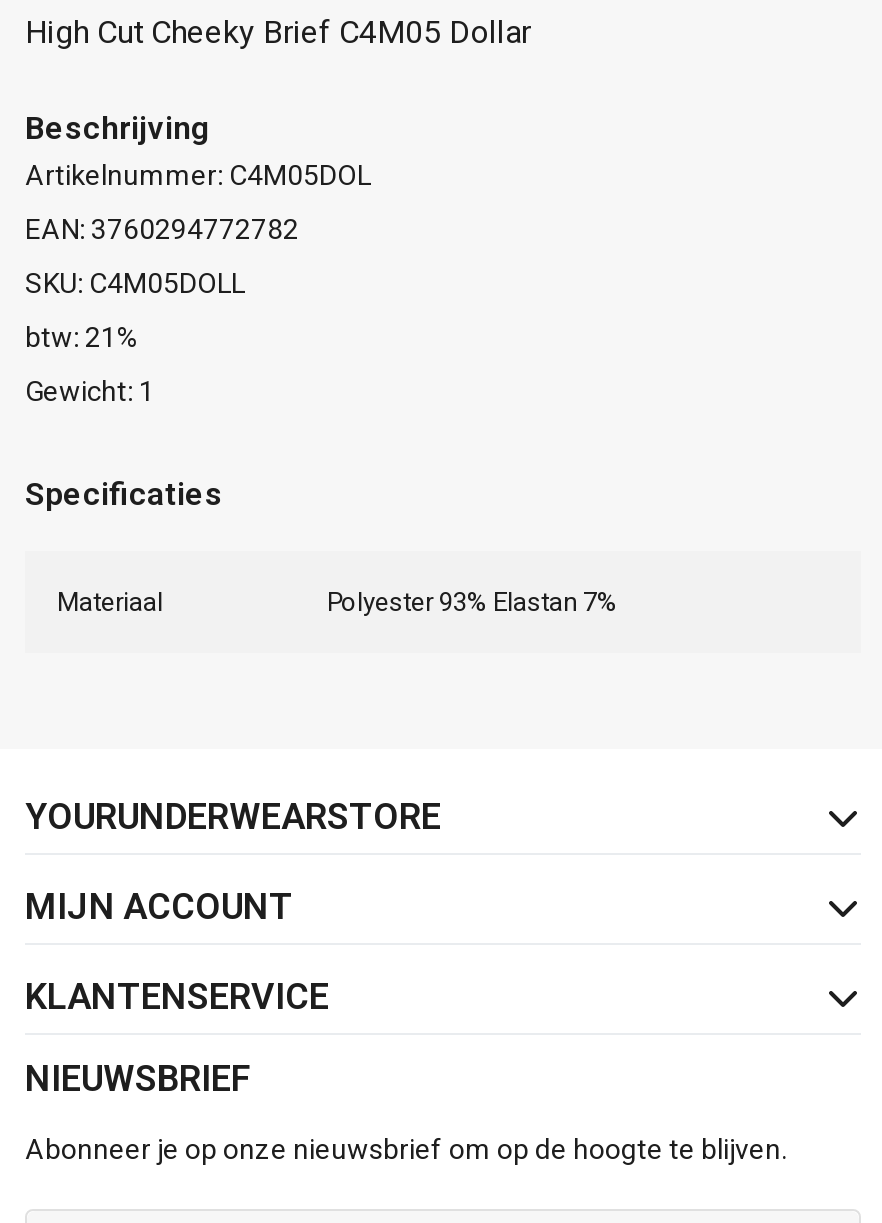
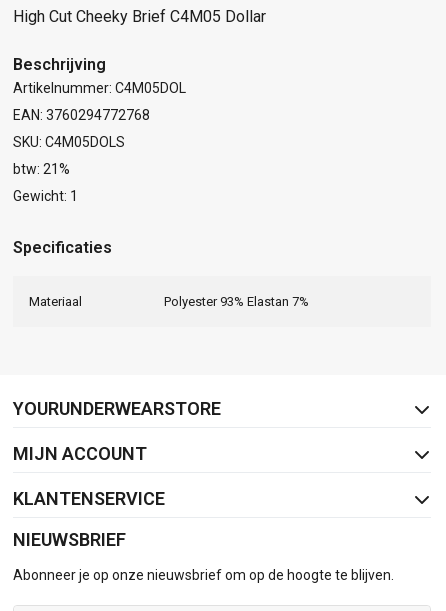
- EAN: 3760294772782
+ EAN: 3760294772768

- SKU: C4M05DOLL
+ SKU: C4M05DOLS
